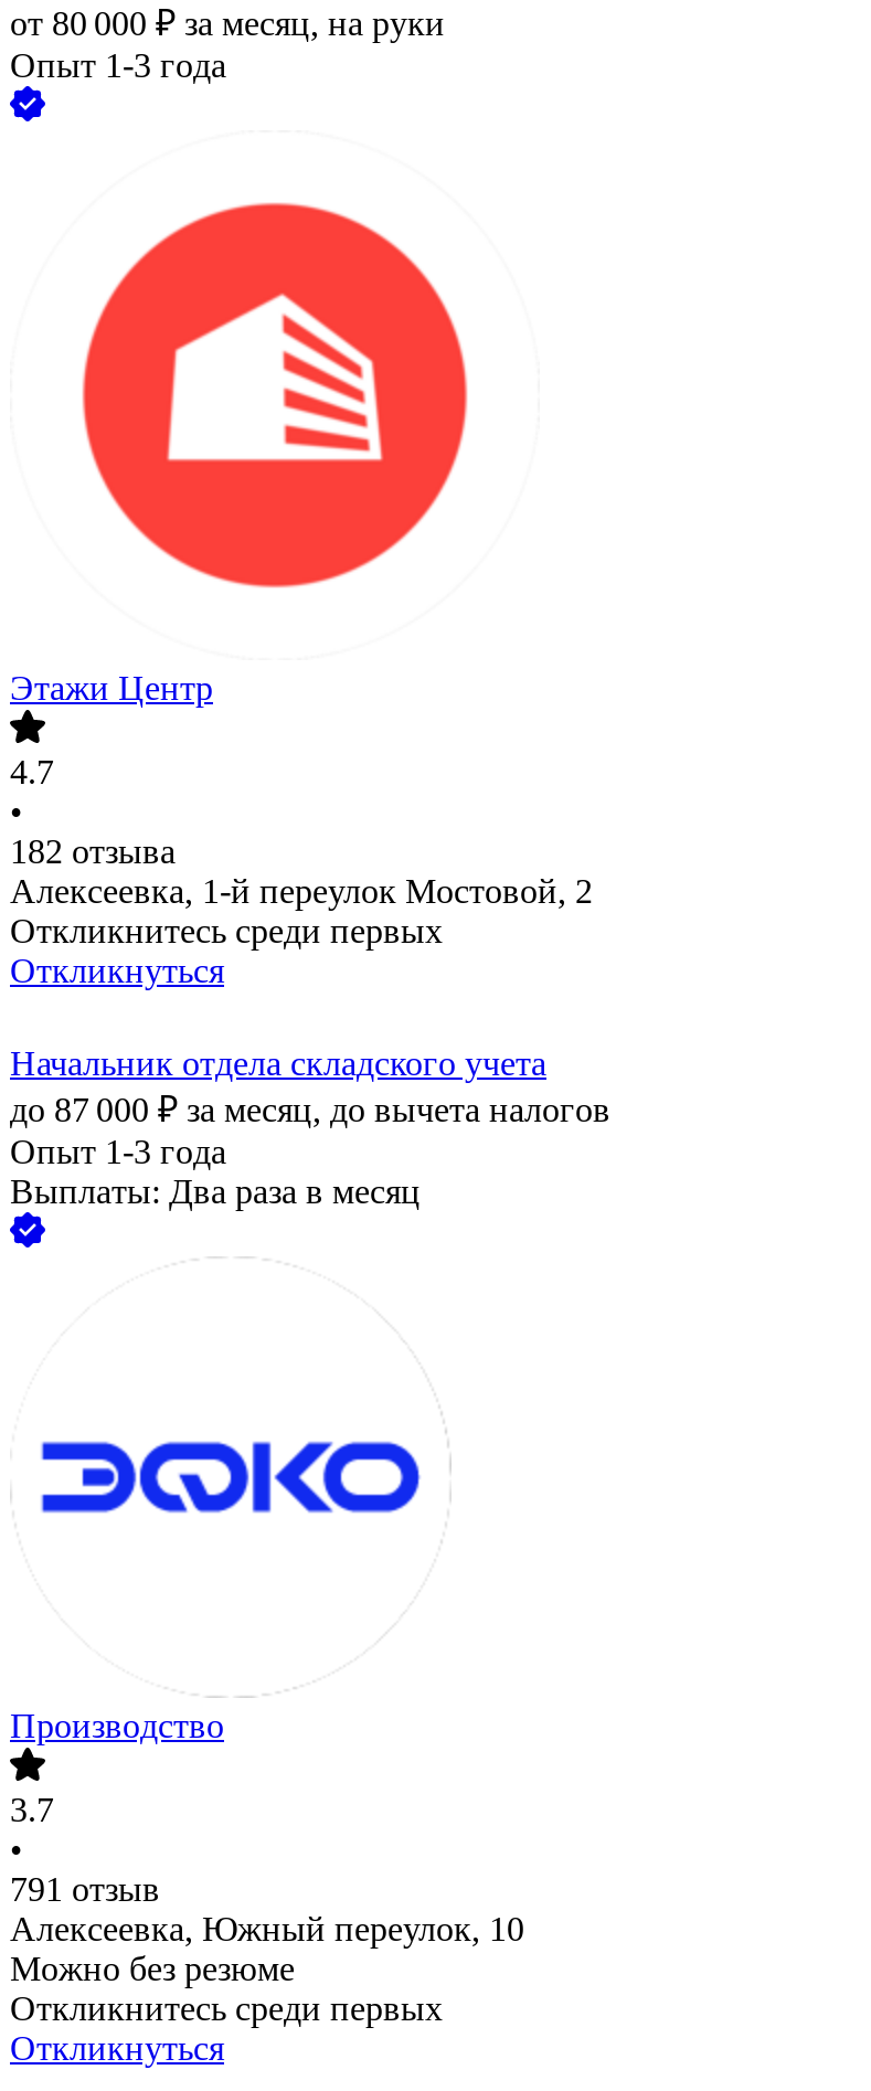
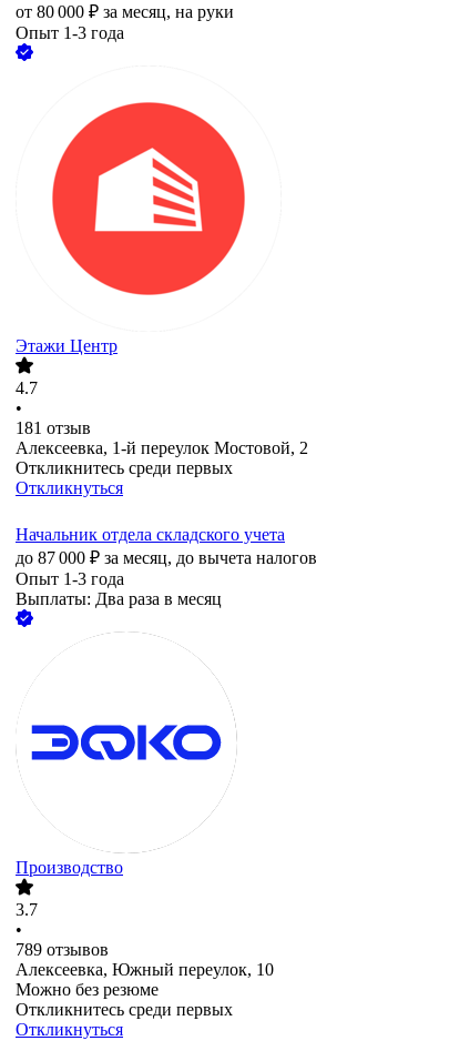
- 182 отзыва
+ 181 отзыв

- 791 отзыв
+ 789 отзывов
